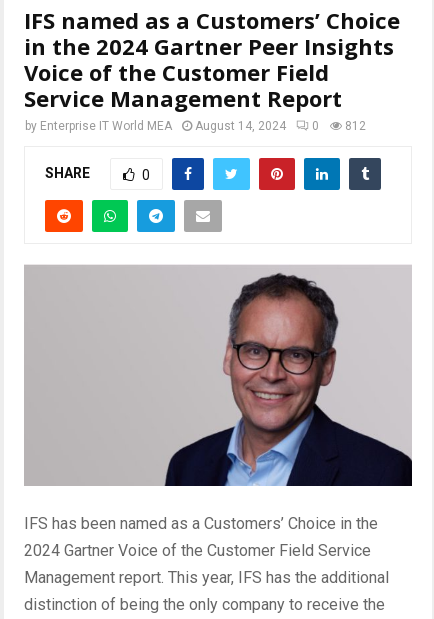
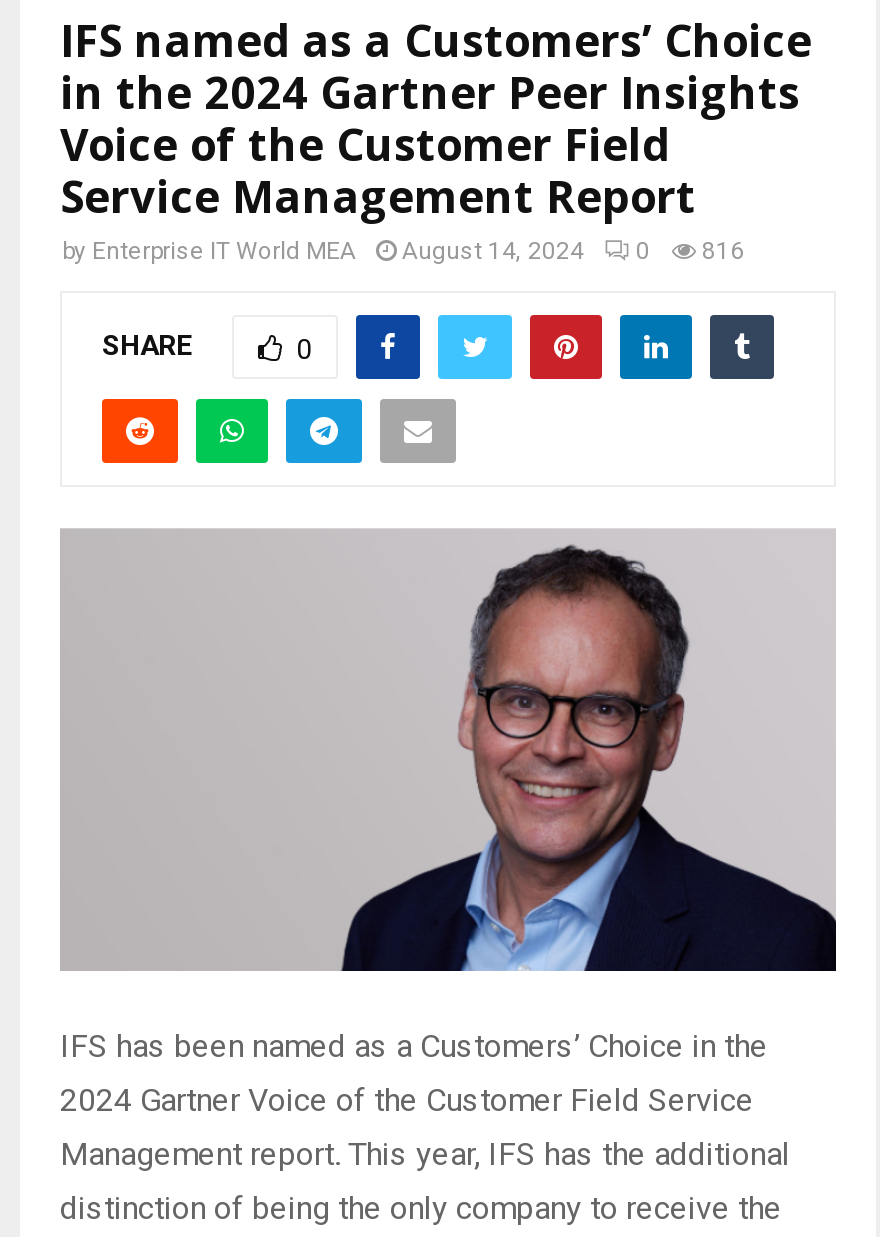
- by Enterprise IT World MEA August 14, 2024 0 812
+ by Enterprise IT World MEA August 14, 2024 0 816
